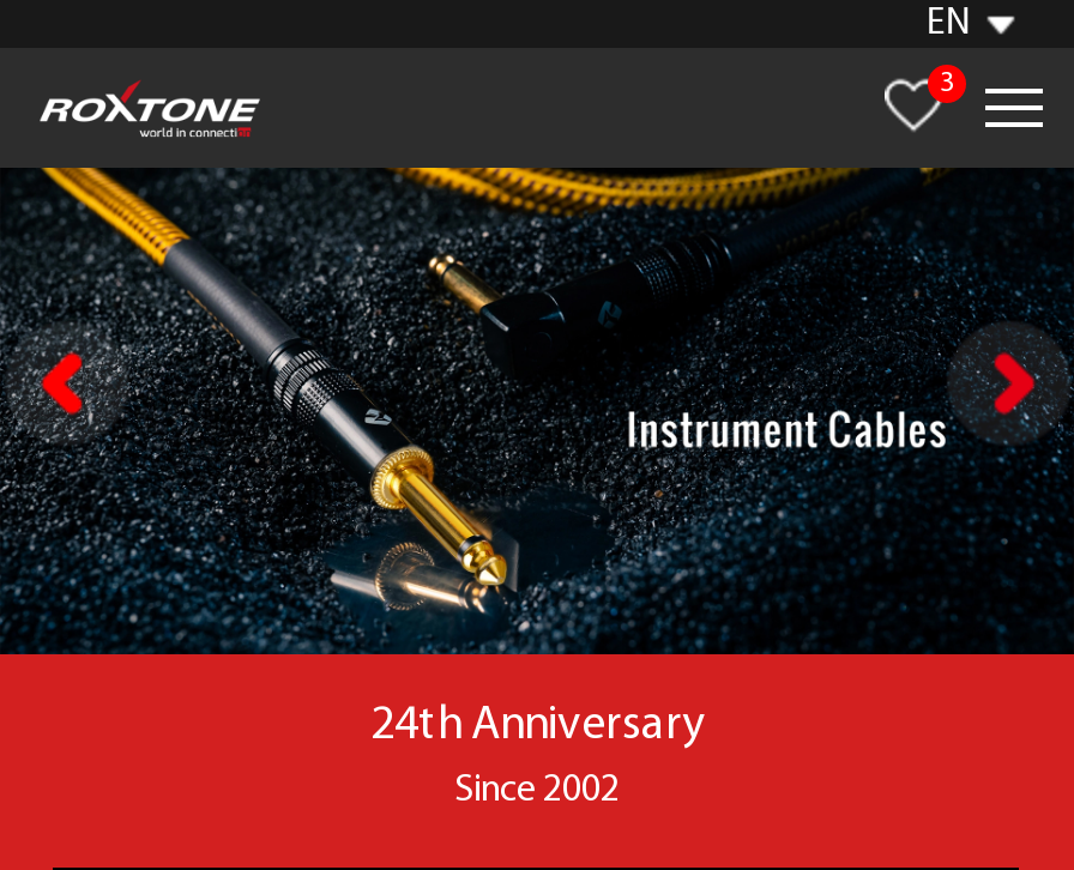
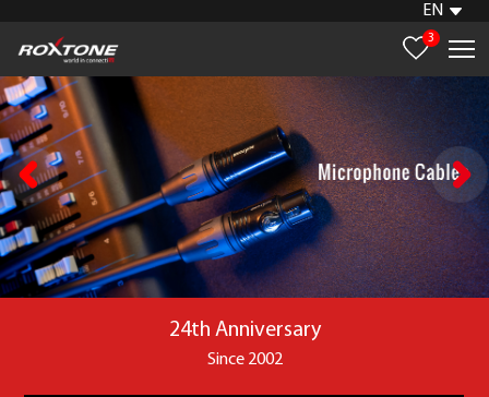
- [image]
+ [image]
